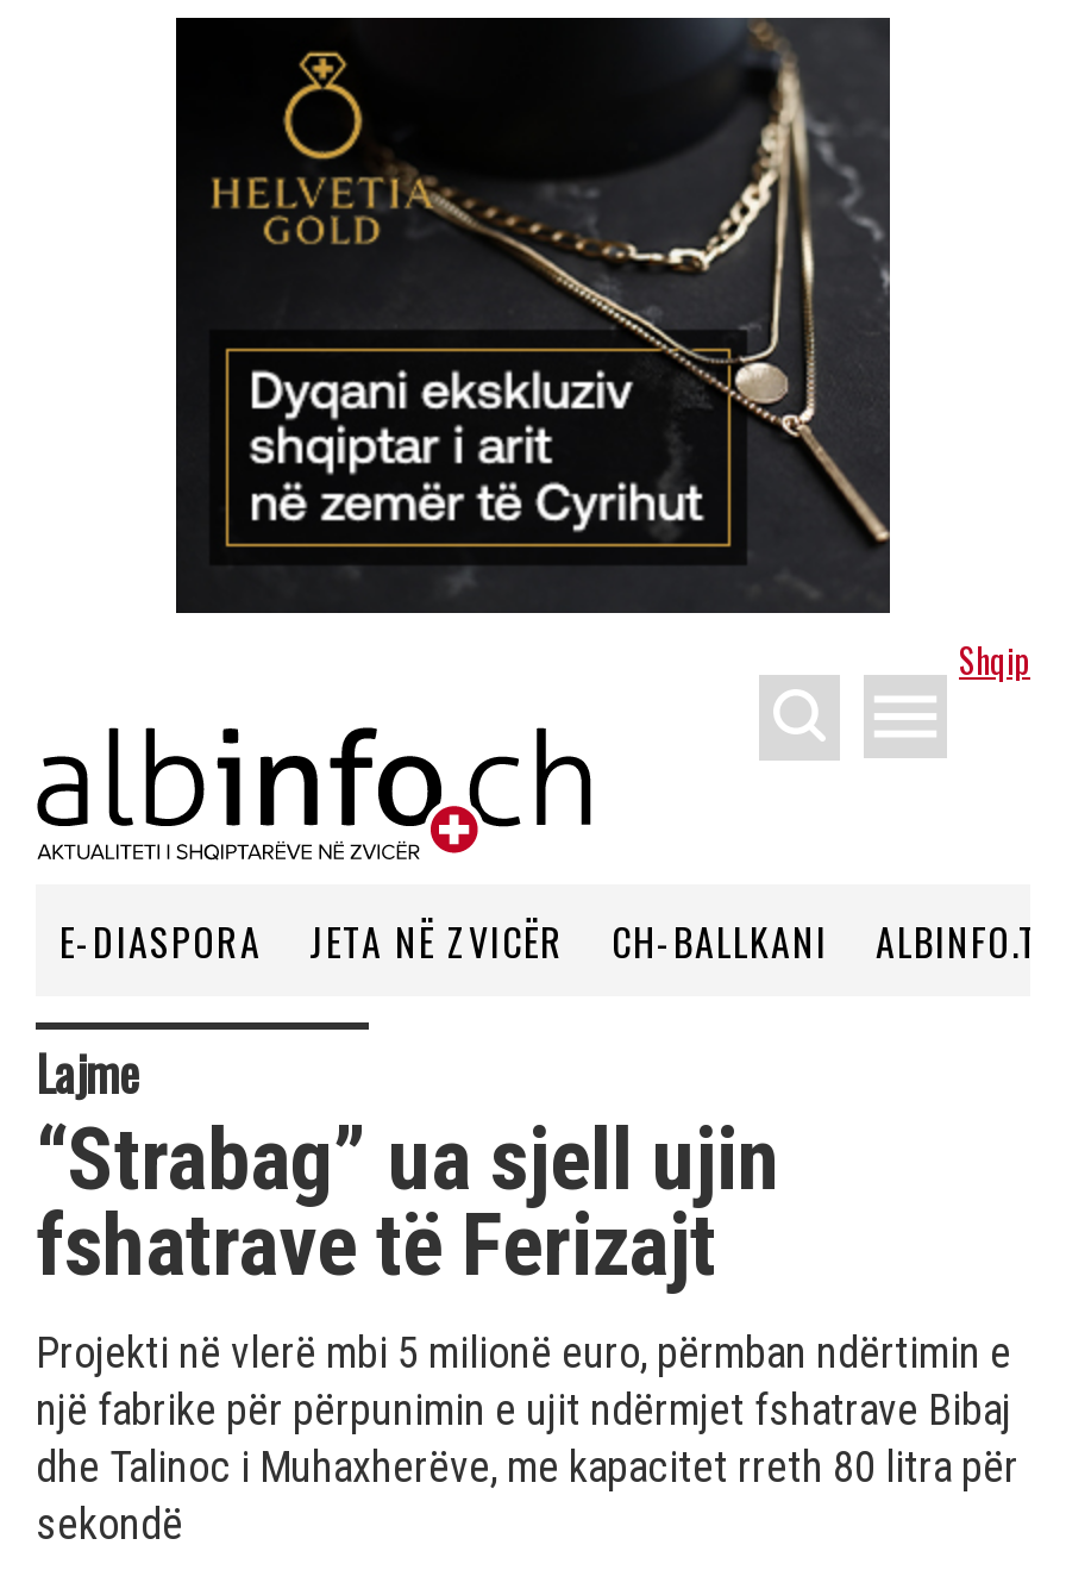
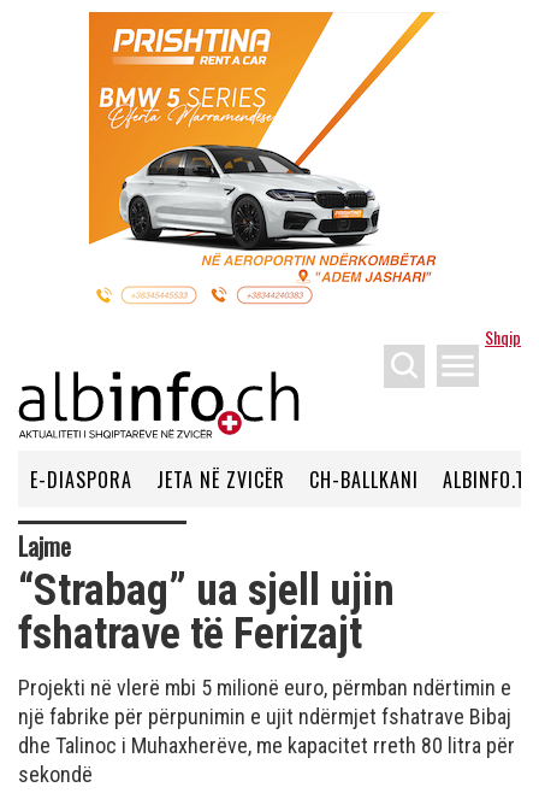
- [image]
+ [image]
